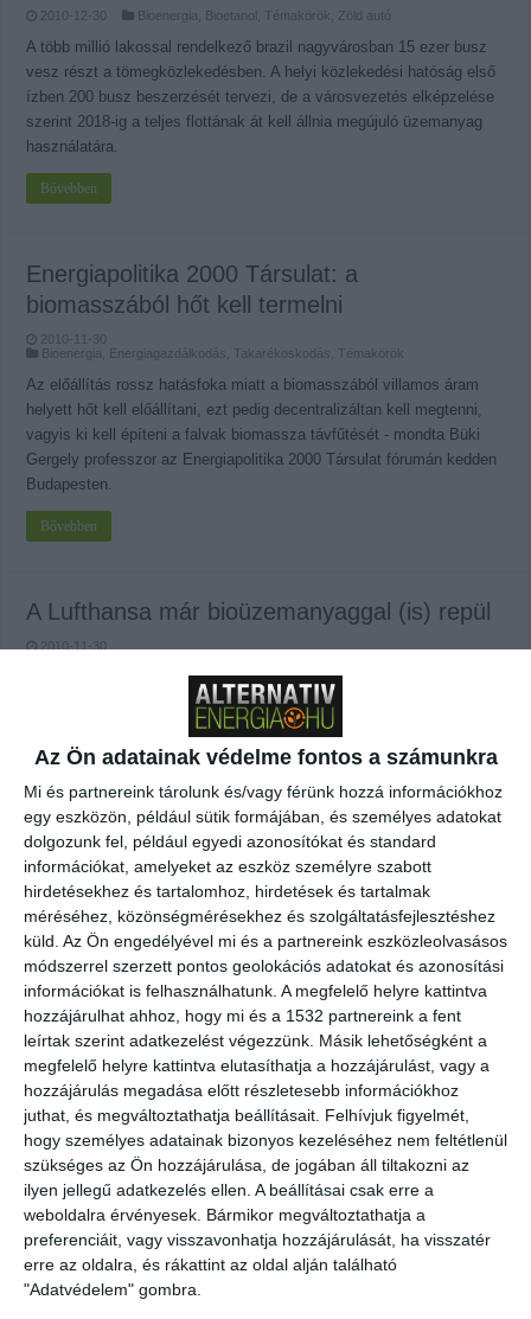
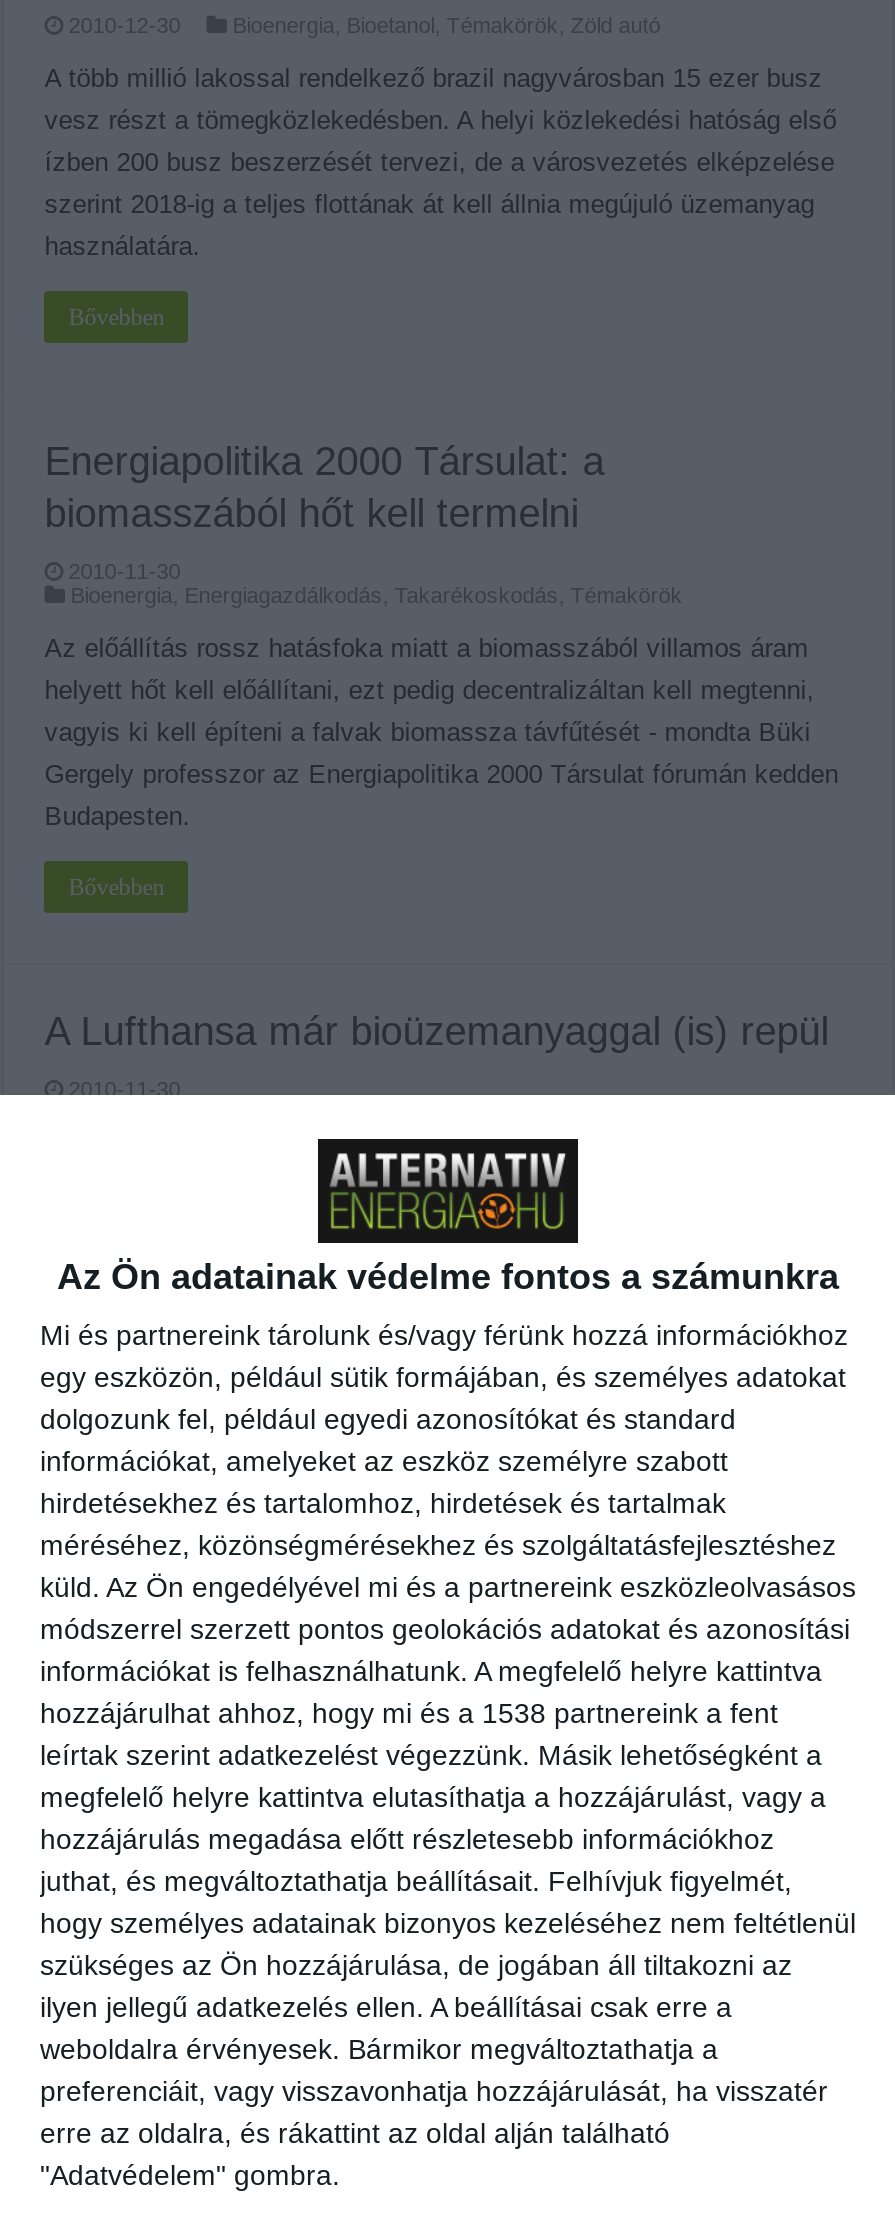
- hozzájárulhat ahhoz, hogy mi és a 1532 partnereink a fent
+ hozzájárulhat ahhoz, hogy mi és a 1538 partnereink a fent
